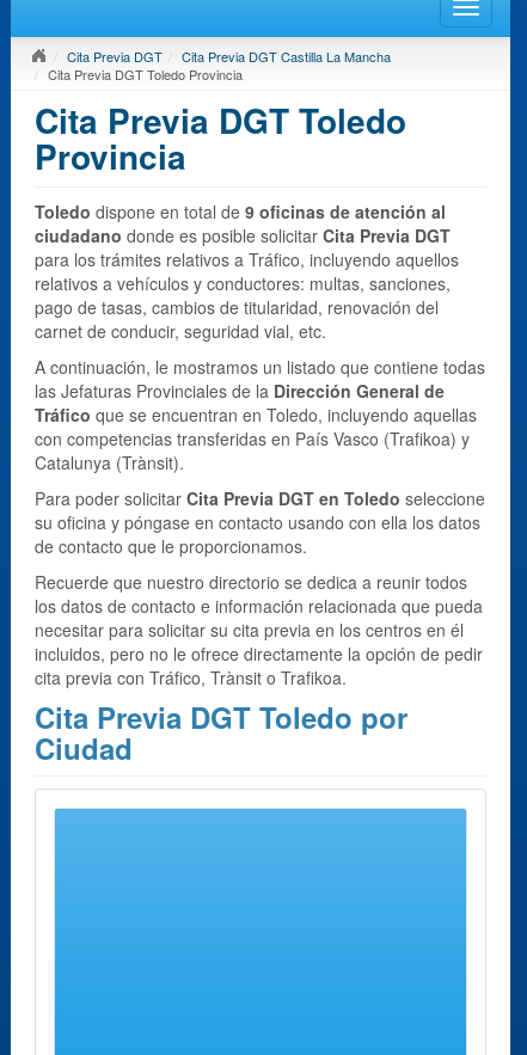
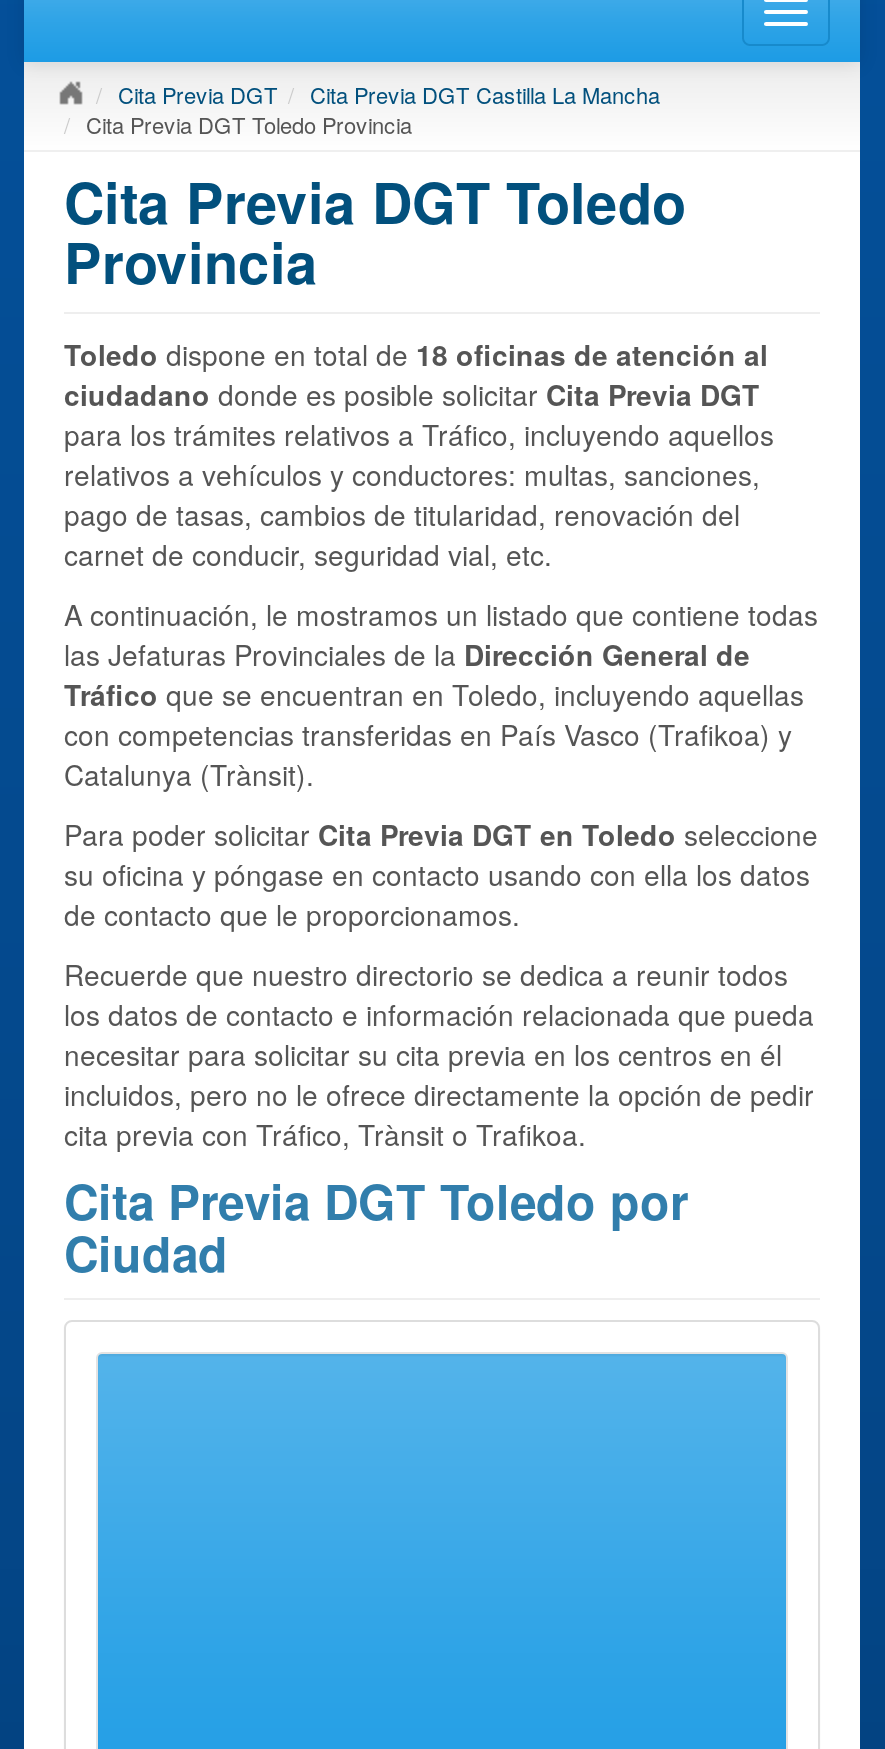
- Toledo dispone en total de 9 oficinas de atención al
+ Toledo dispone en total de 18 oficinas de atención al
